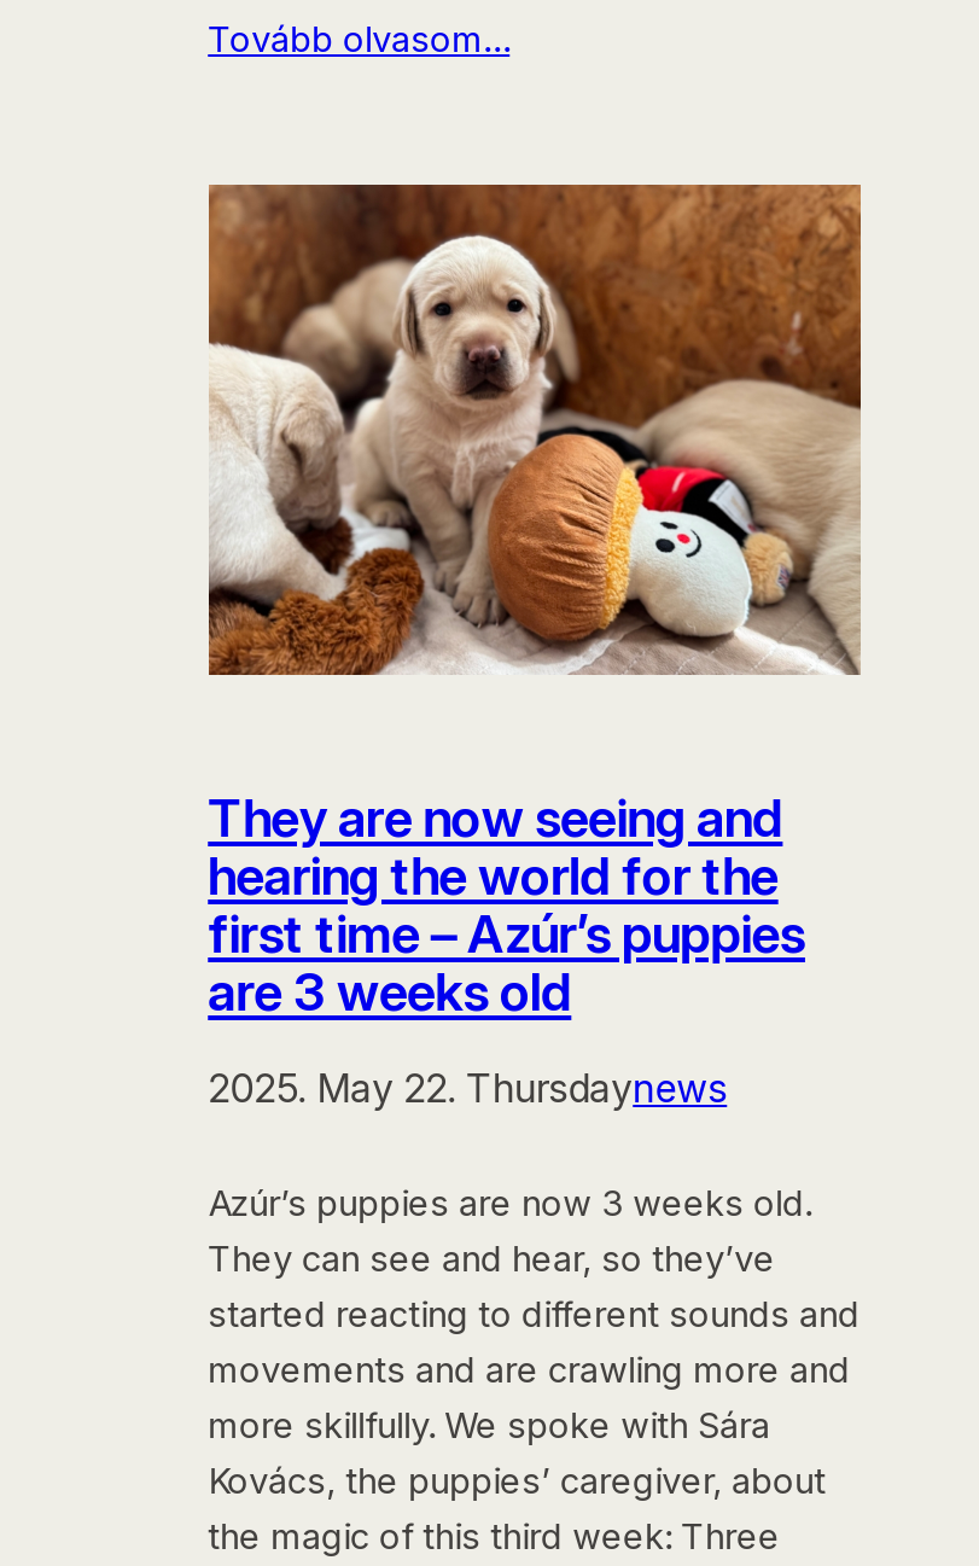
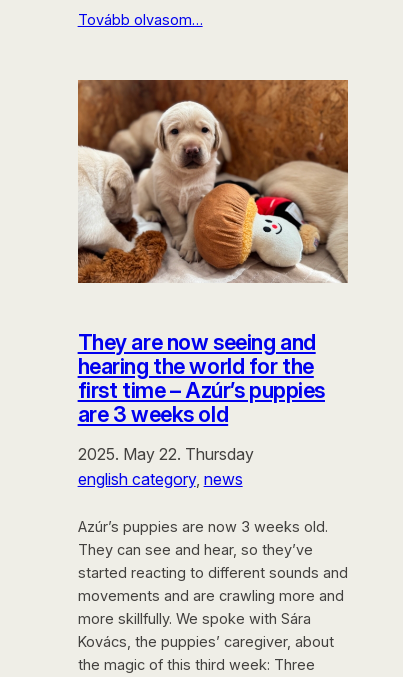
- 2025. May 22. Thursdaynews
+ 2025. May 22. Thursday
+ english category, news
